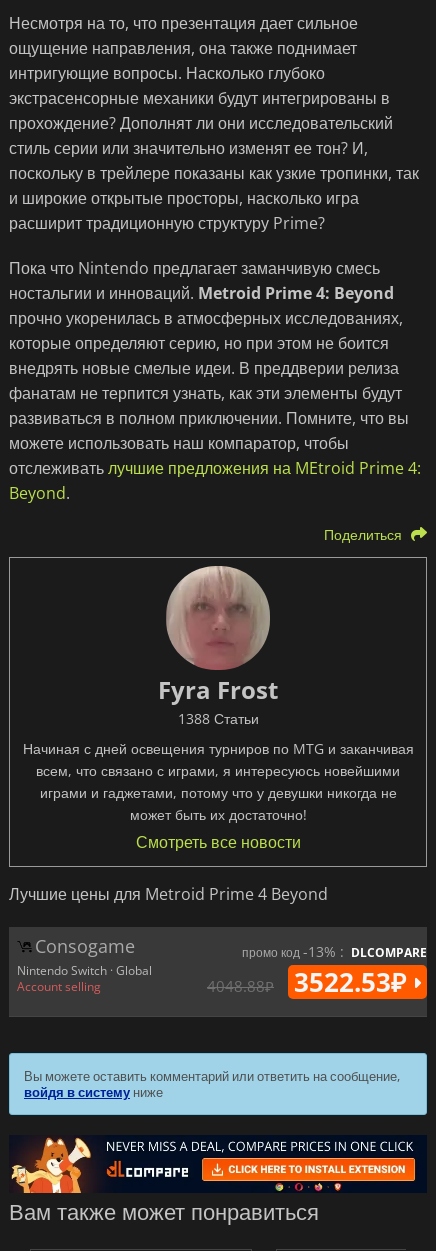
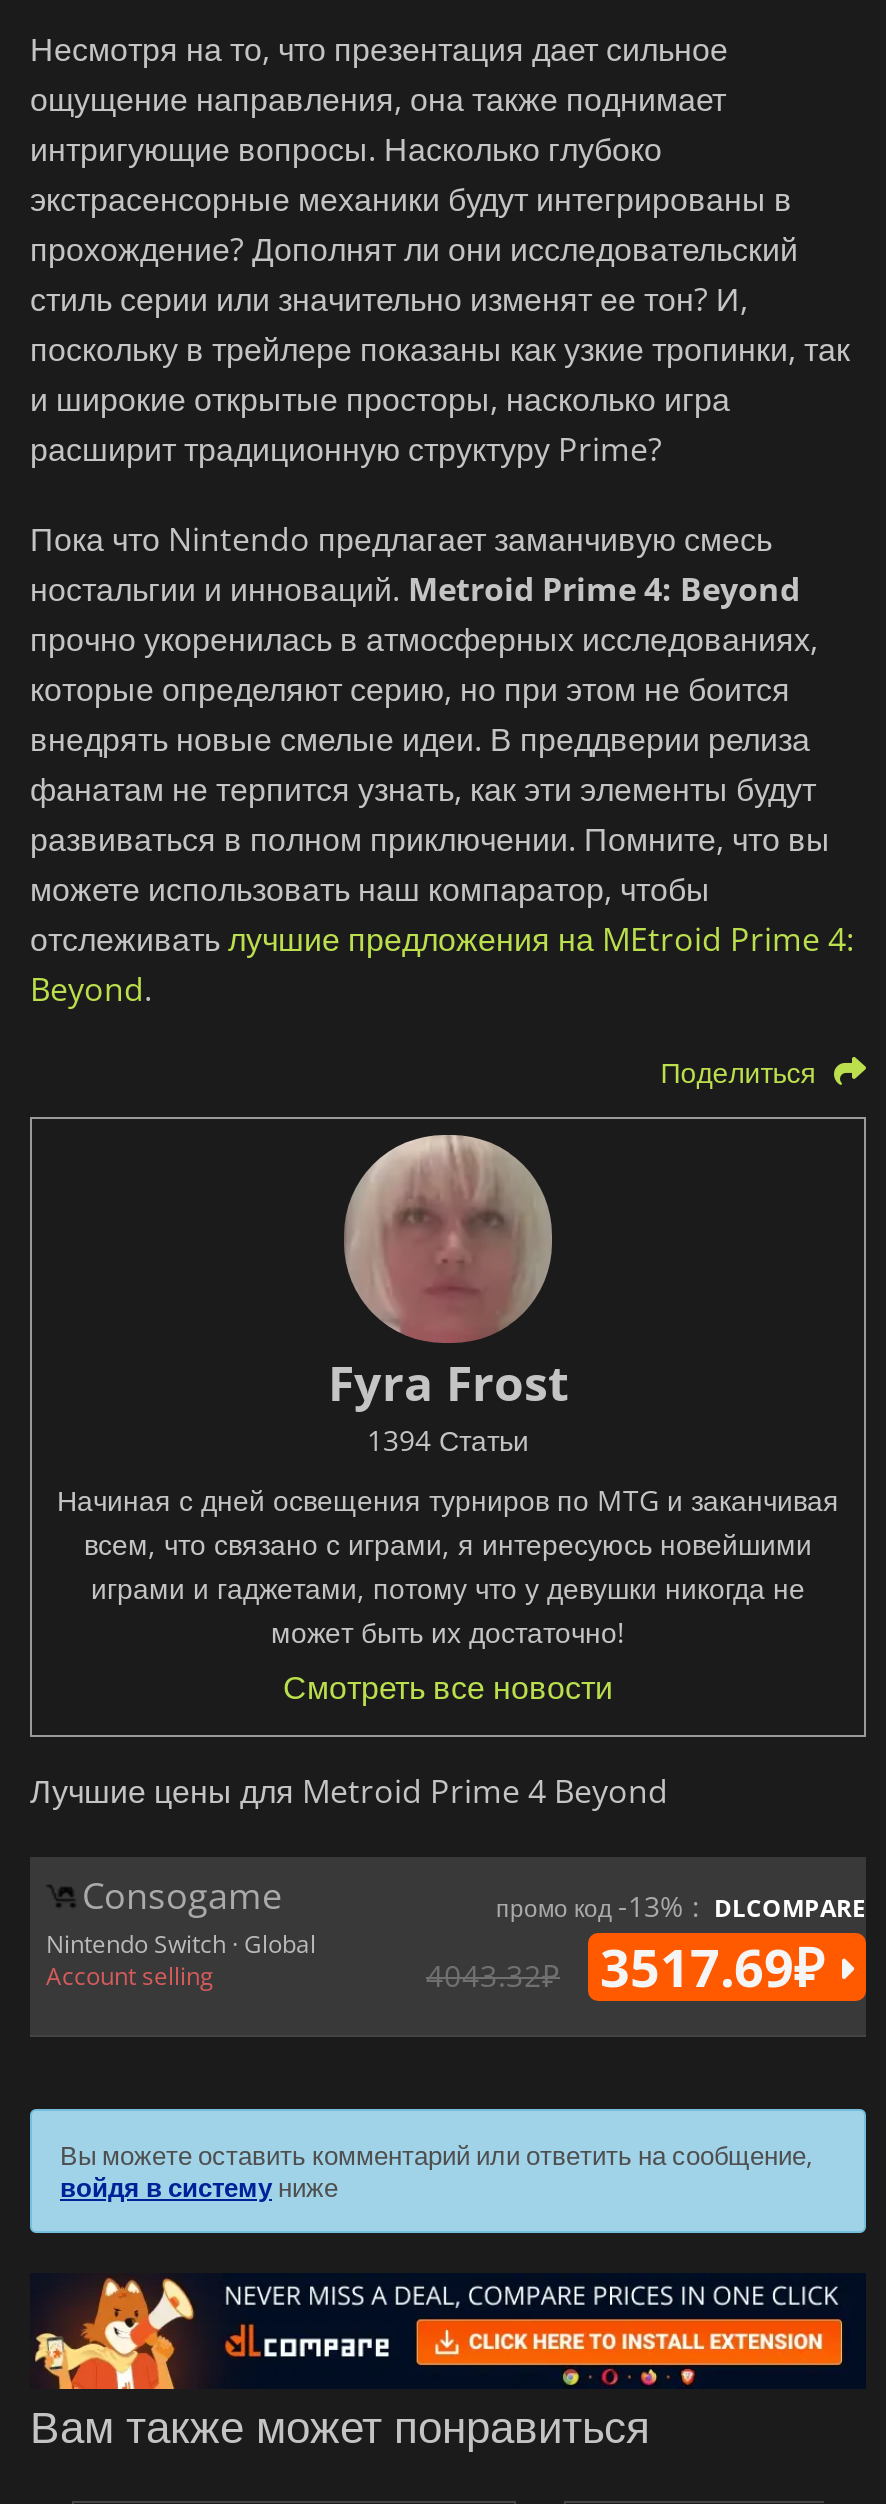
- 1388 Статьи
+ 1394 Статьи

- 3522.53₽
+ 3517.69₽

- 4048.88₽
+ 4043.32₽
